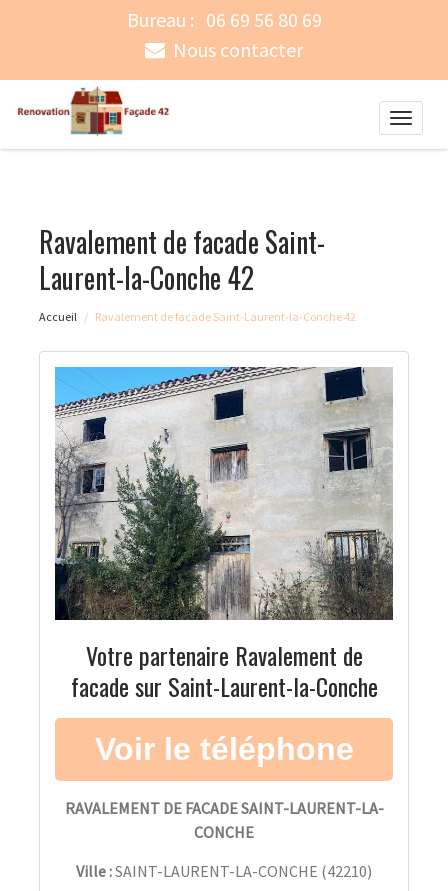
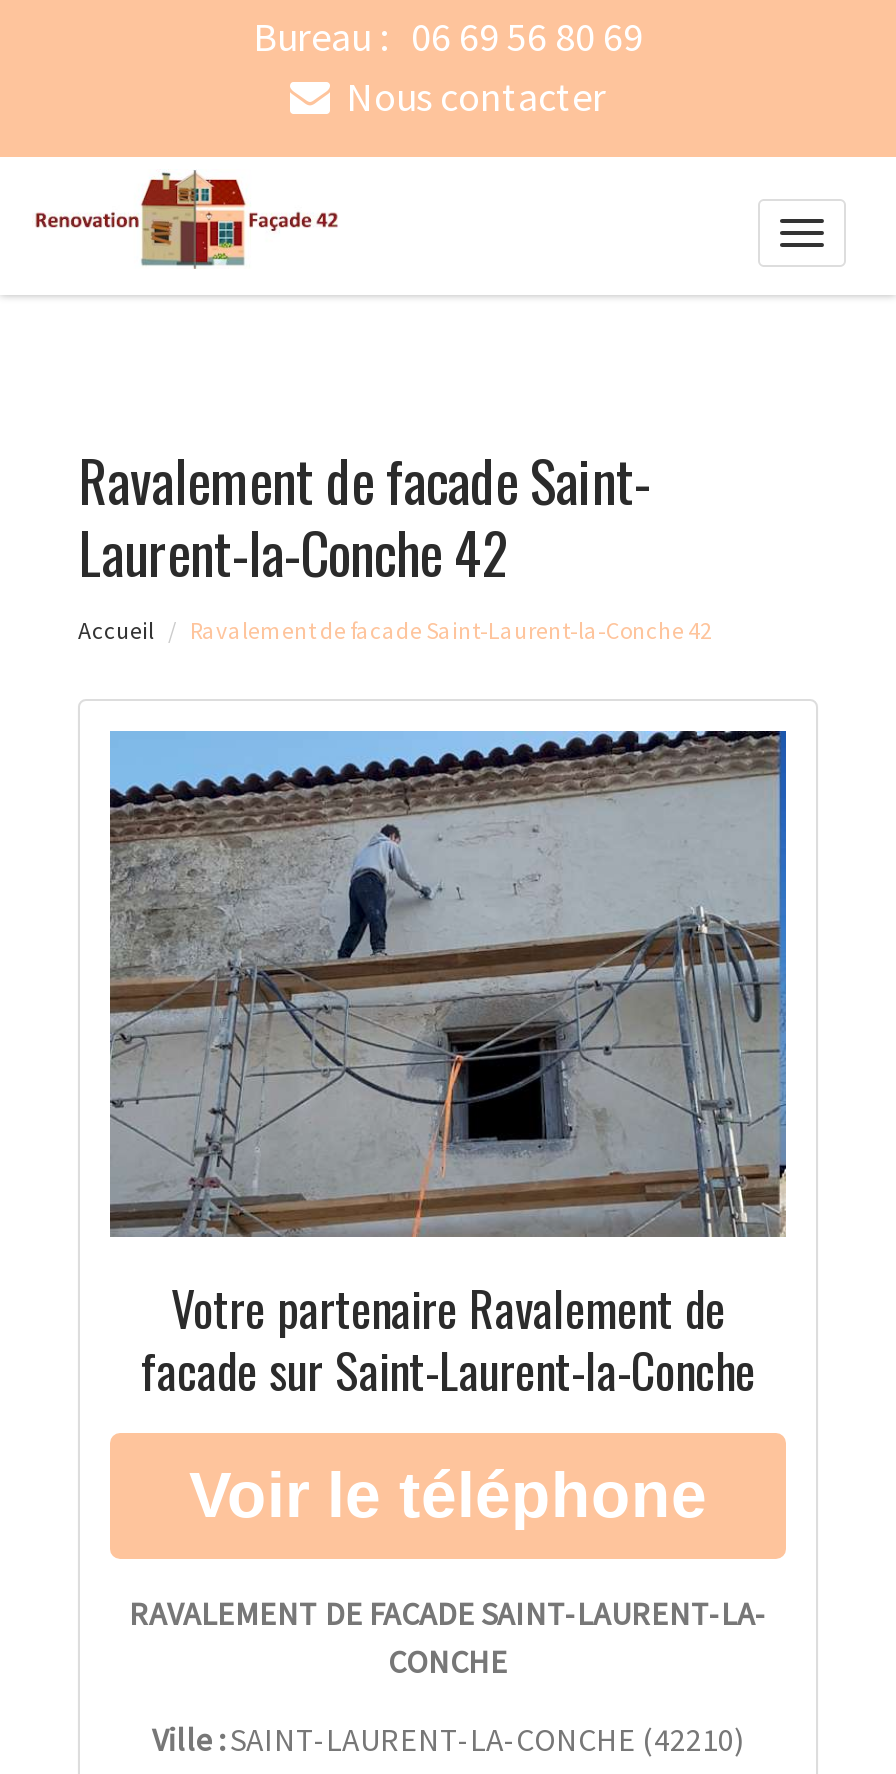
- [image]
+ [image]
